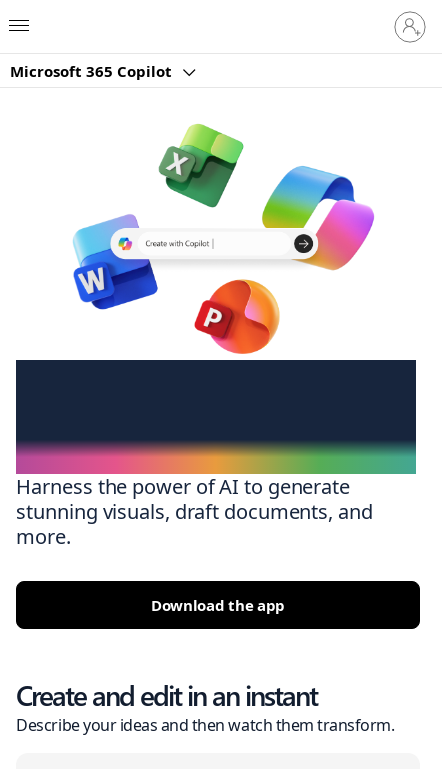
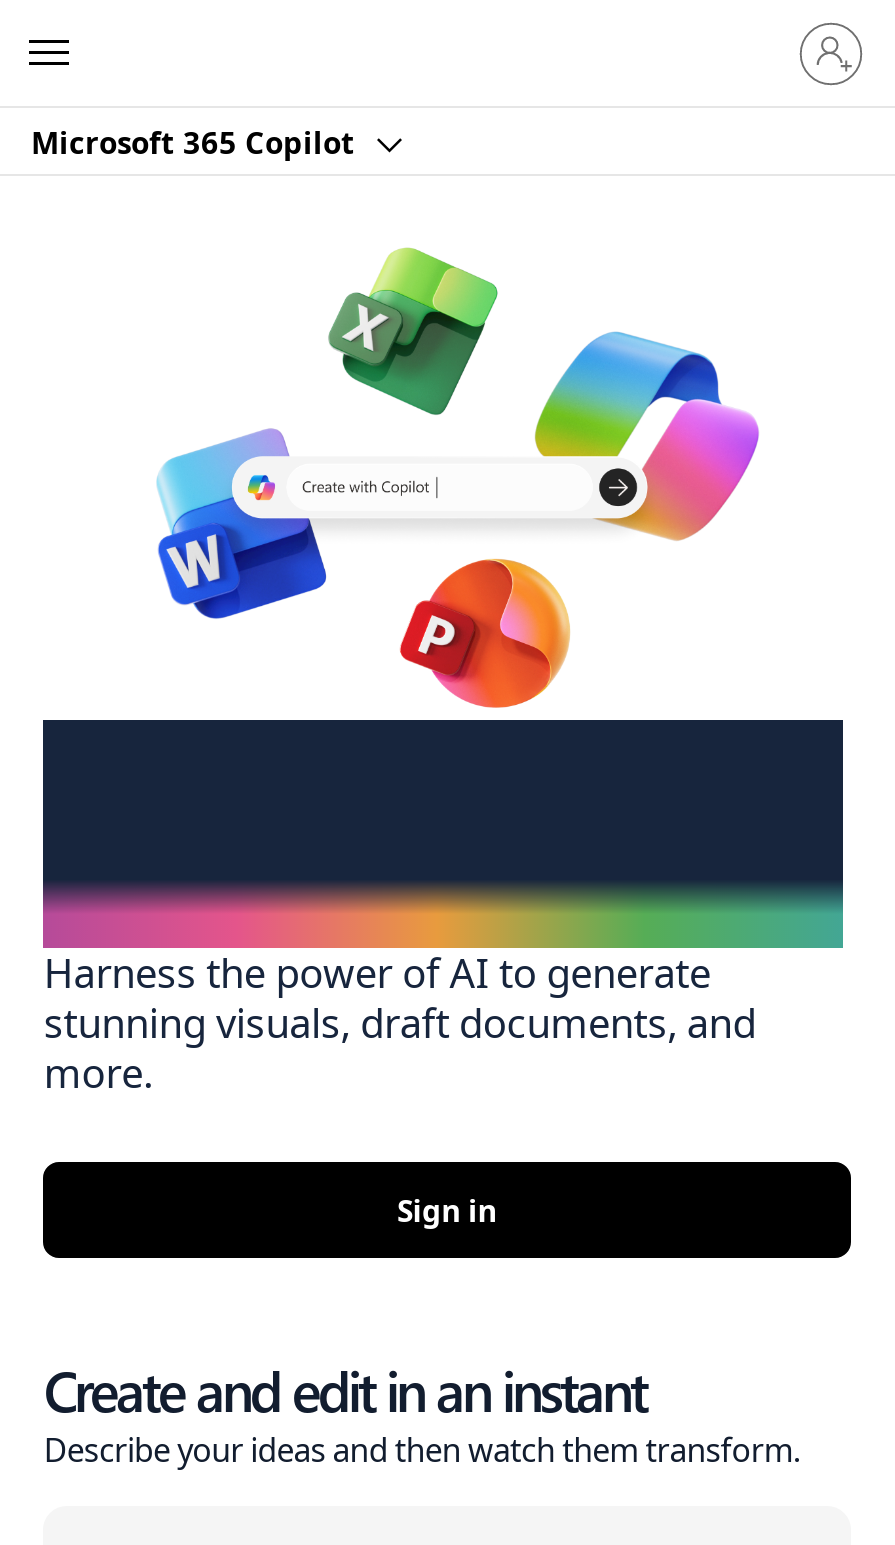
- Download the app
+ Sign in
